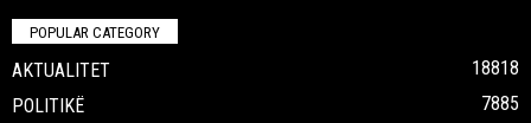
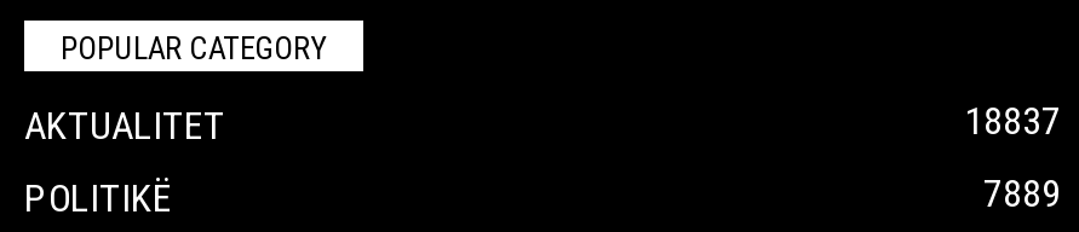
- 18818
+ 18837

- 7885
+ 7889
